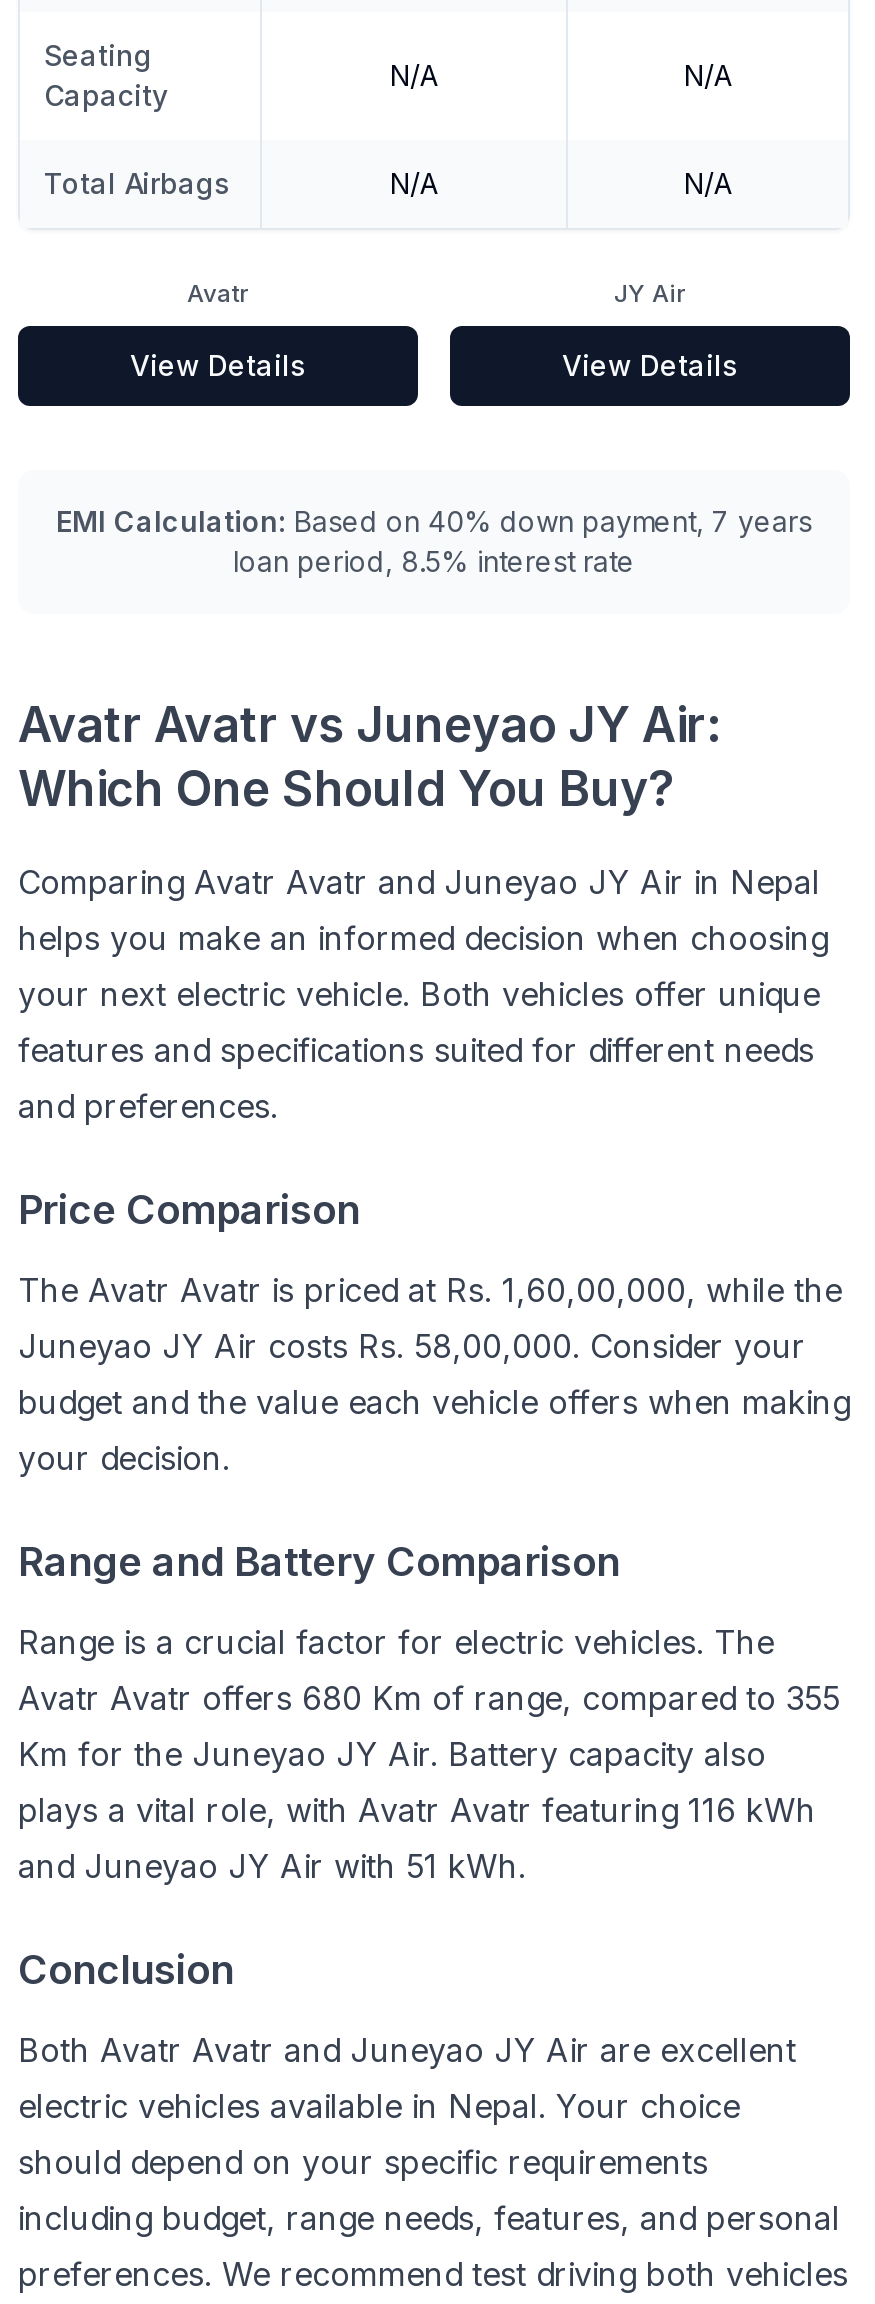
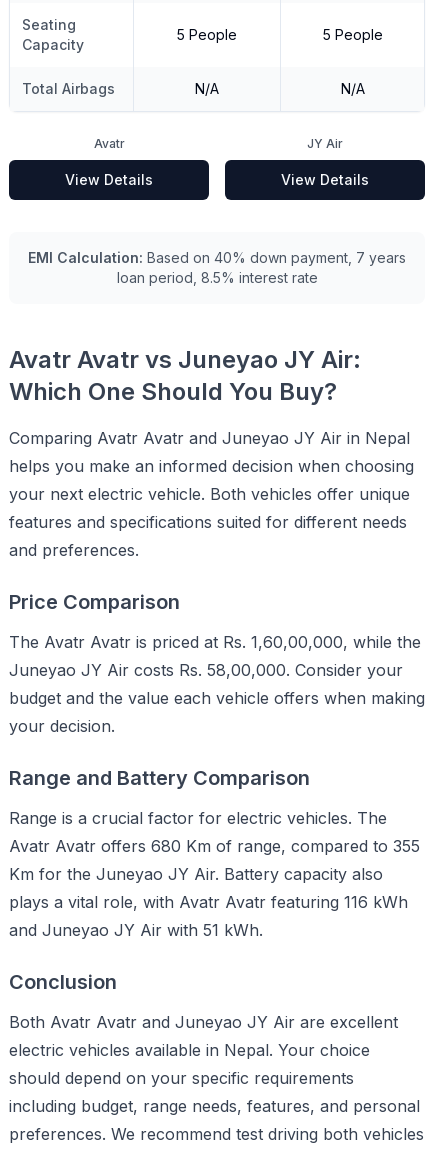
- N/A
- N/A
+ 5 People
+ 5 People
